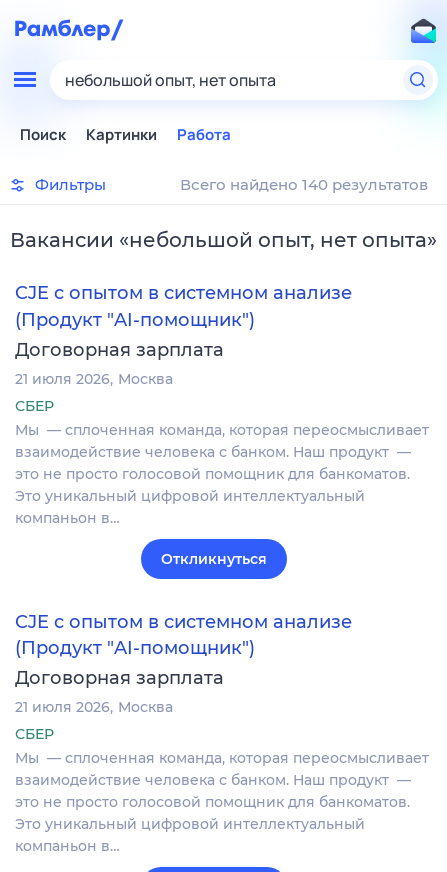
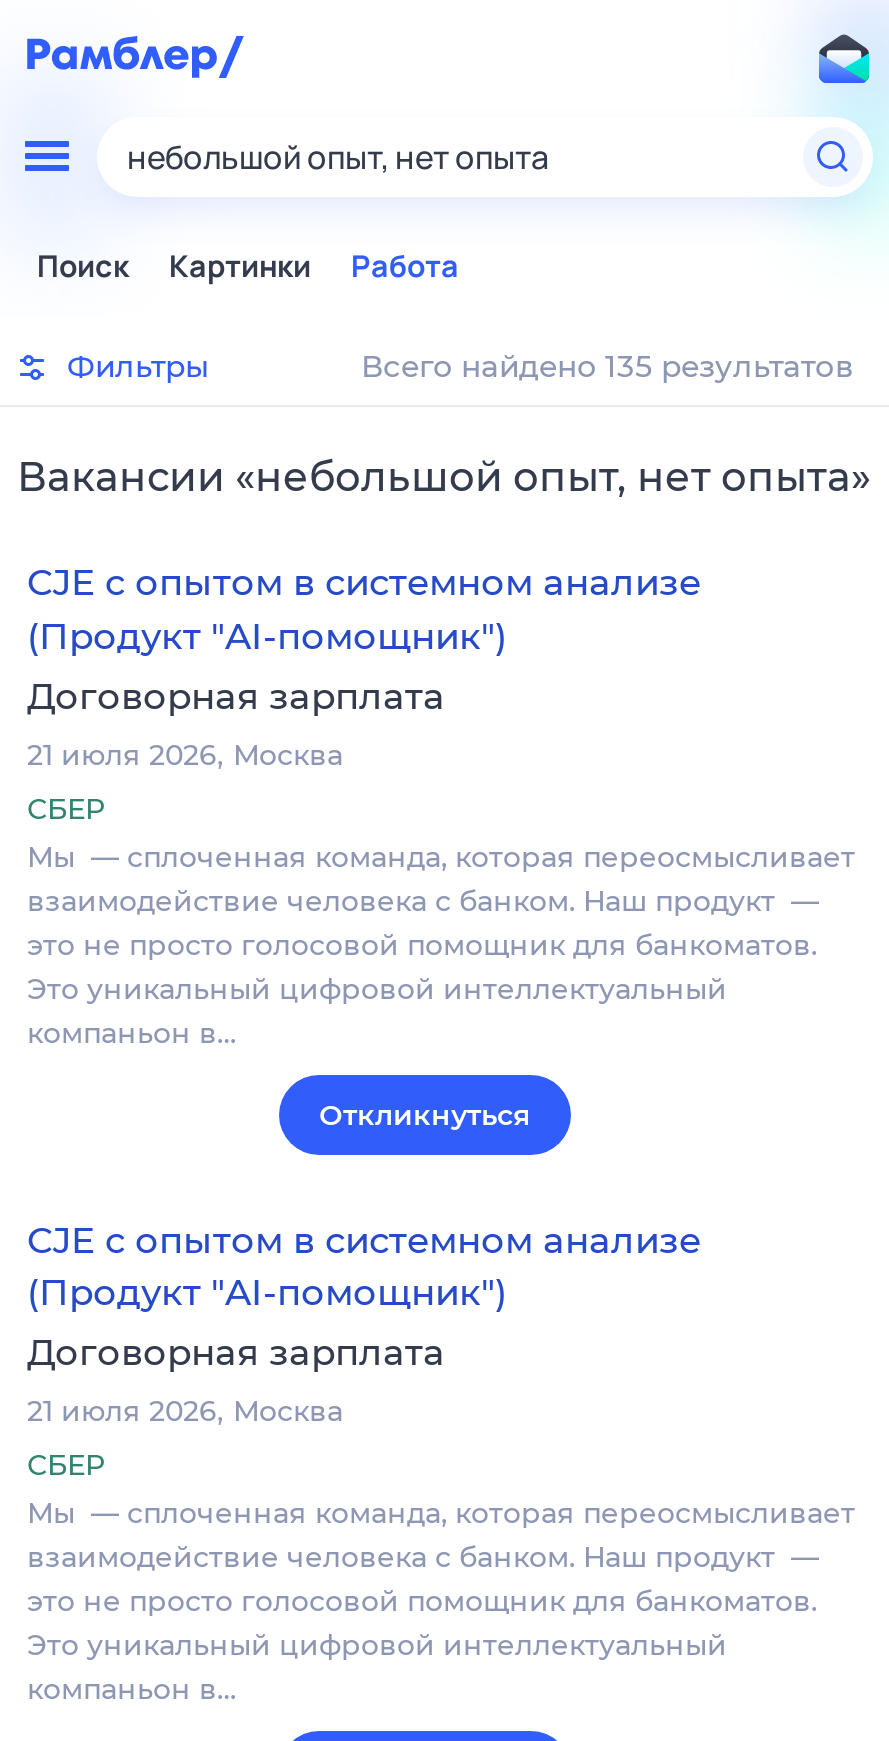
- Всего найдено 140 результатов
+ Всего найдено 135 результатов
